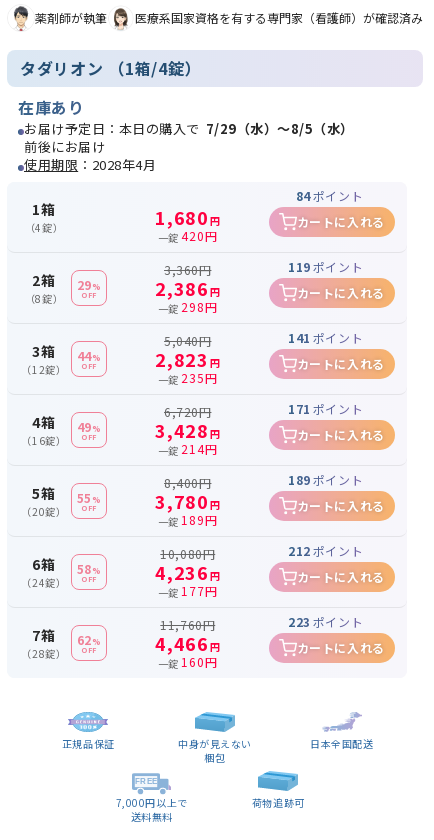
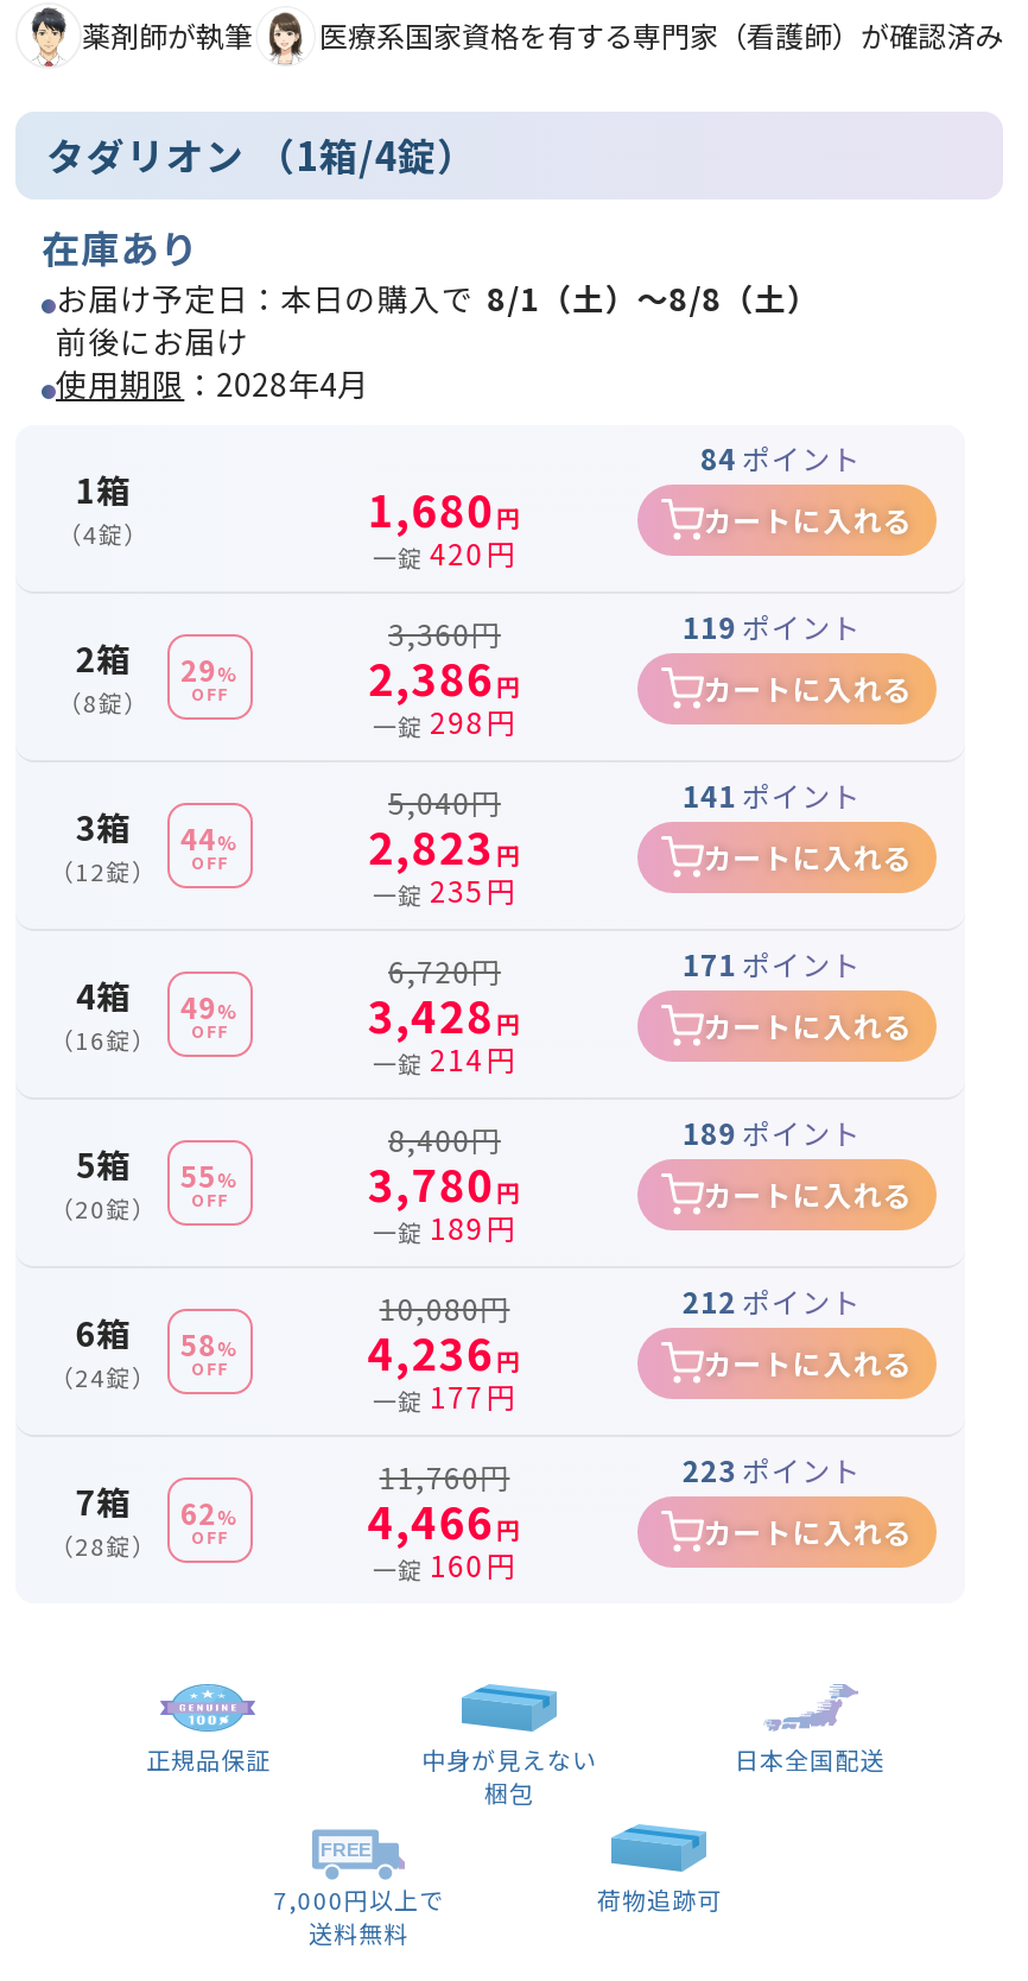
- お届け予定日：本日の購入で 7/29（水）～8/5（水）
+ お届け予定日：本日の購入で 8/1（土）～8/8（土）
